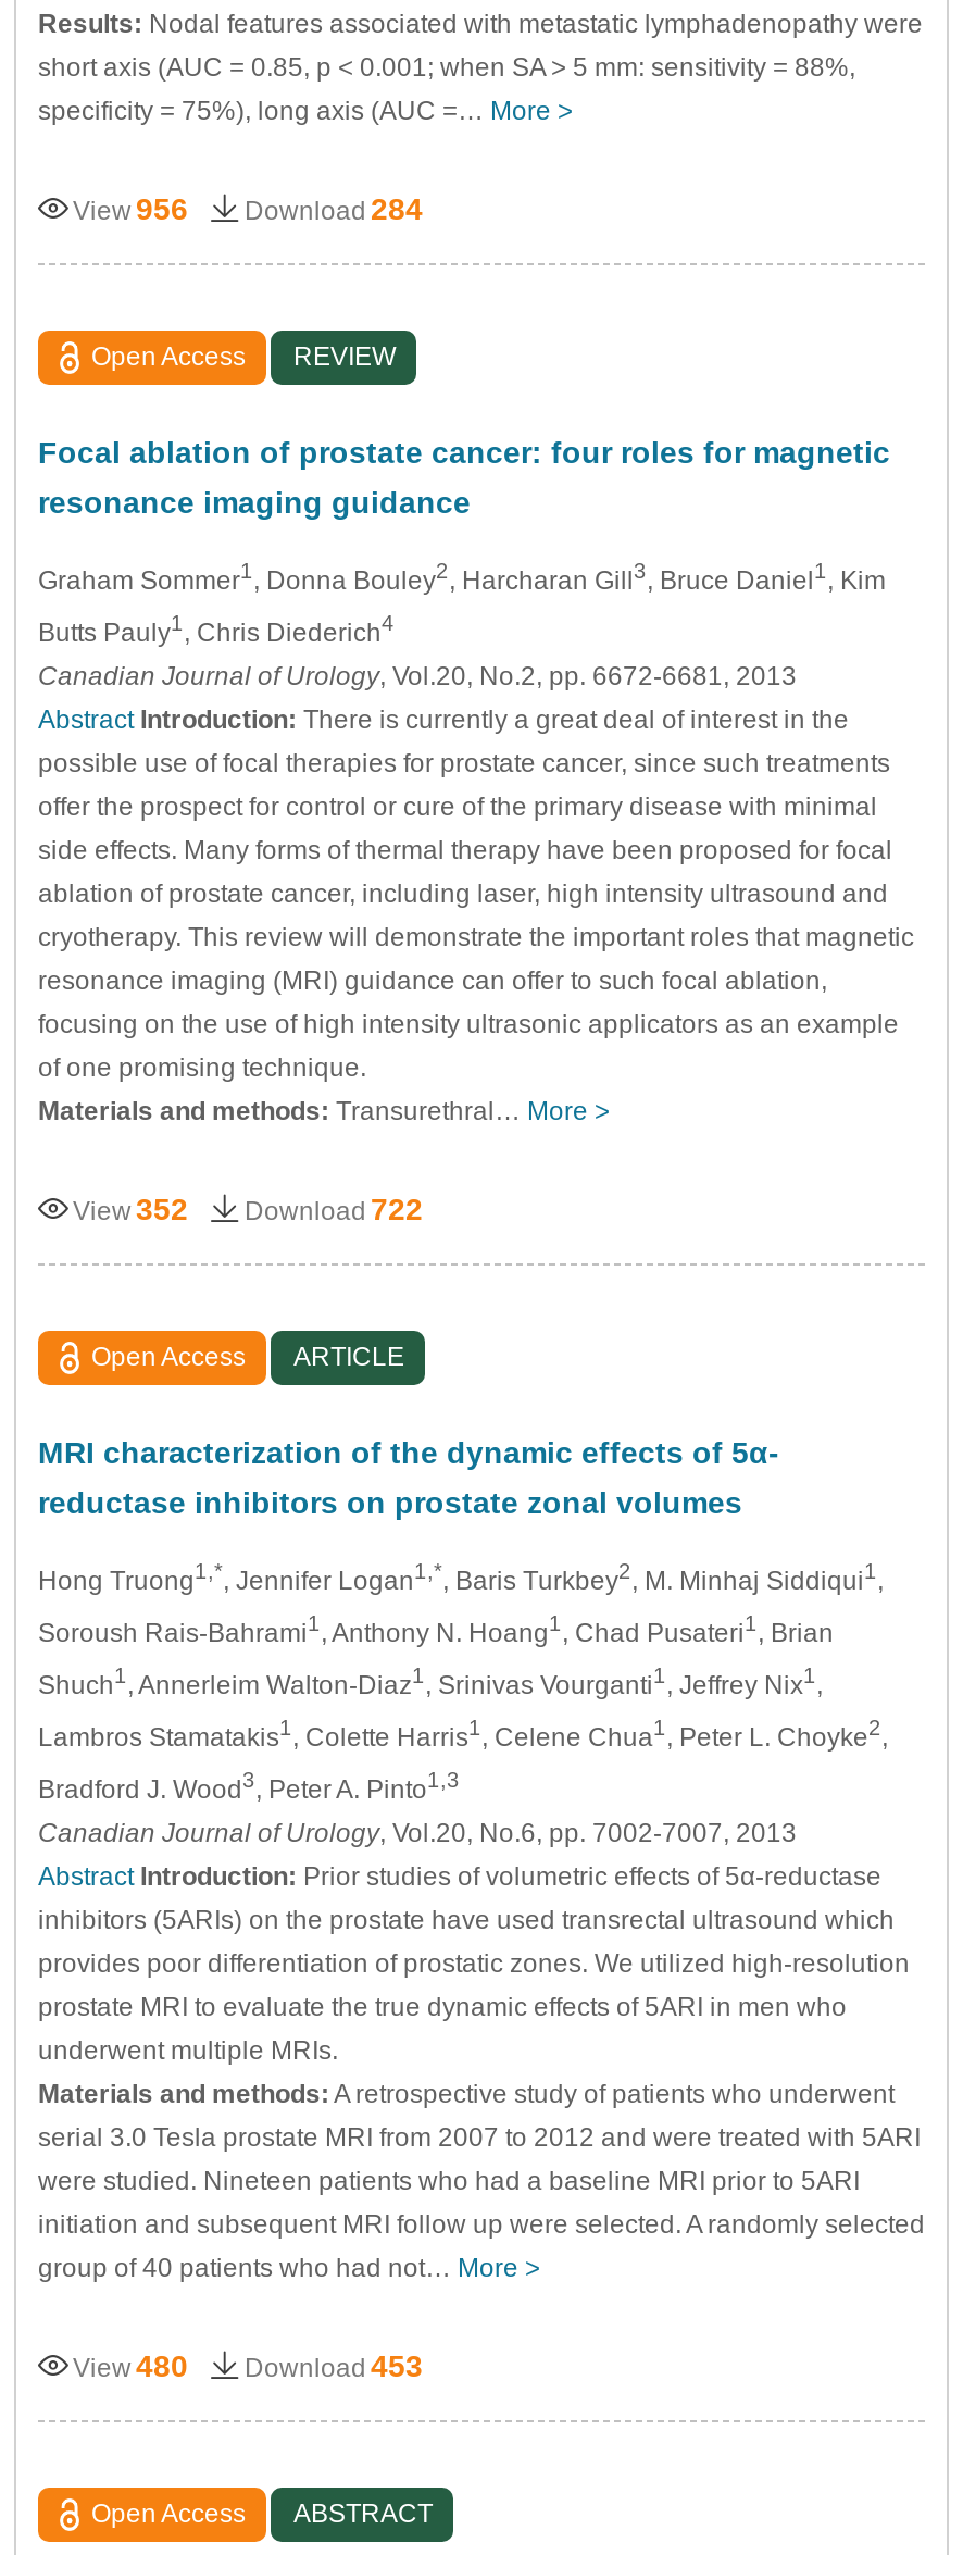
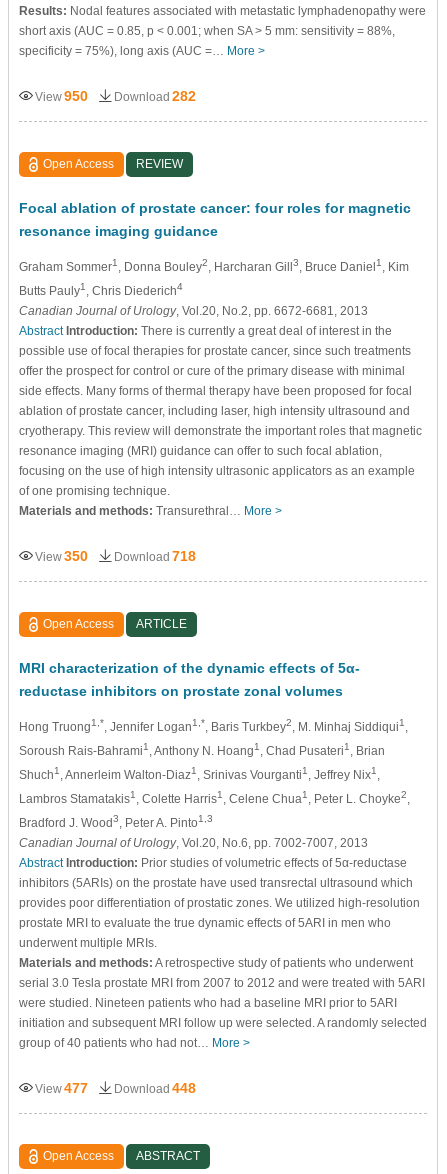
- View 956
+ View 950

- Download 284
+ Download 282

- View 352
+ View 350

- Download 722
+ Download 718

- View 480
+ View 477

- Download 453
+ Download 448
